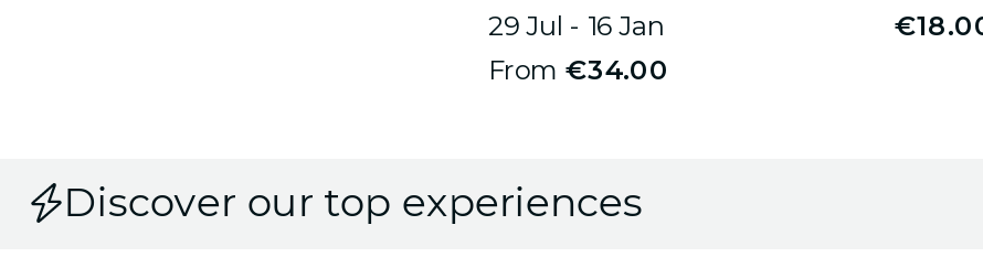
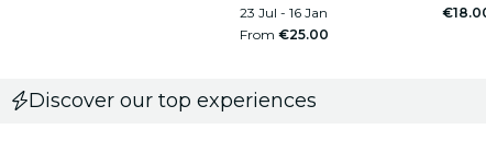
- 29 Jul - 16 Jan
+ 23 Jul - 16 Jan

- From €34.00
+ From €25.00
